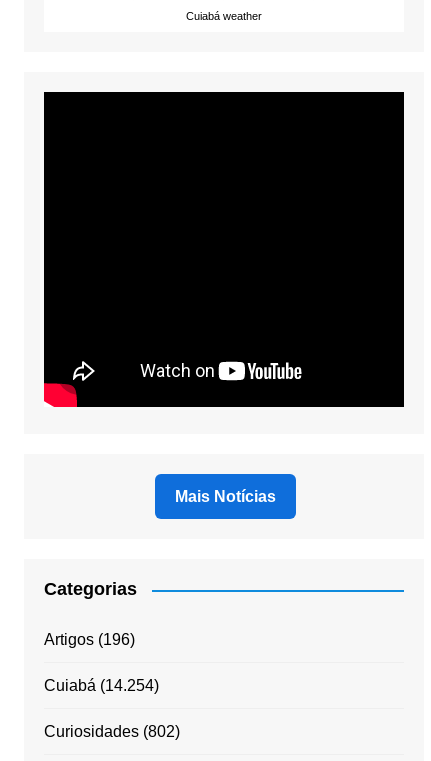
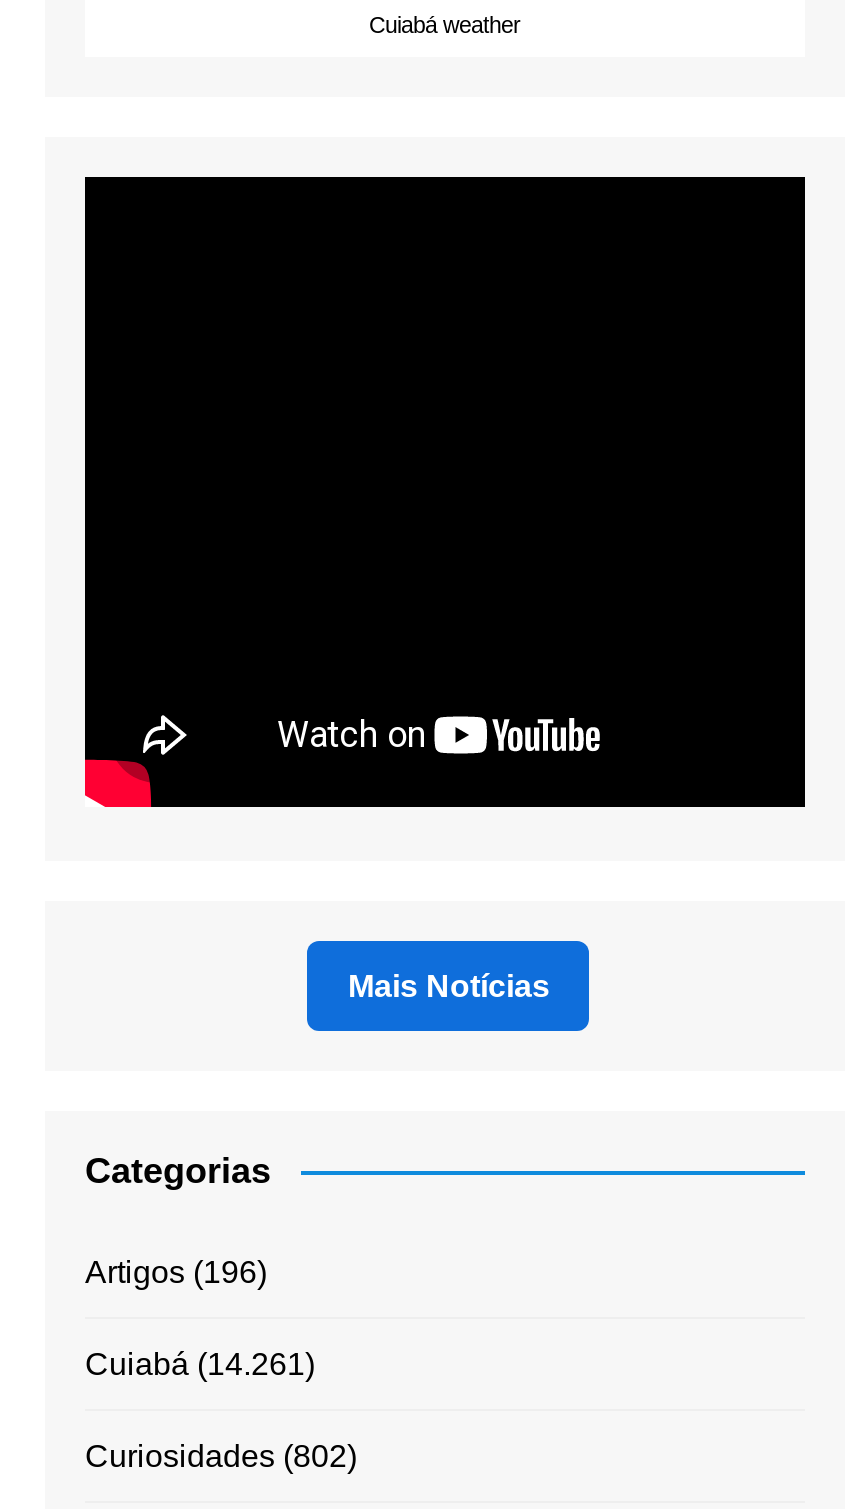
- Cuiabá (14.254)
+ Cuiabá (14.261)
